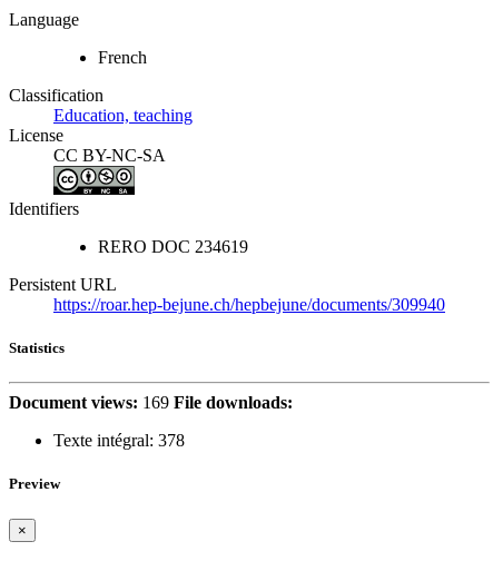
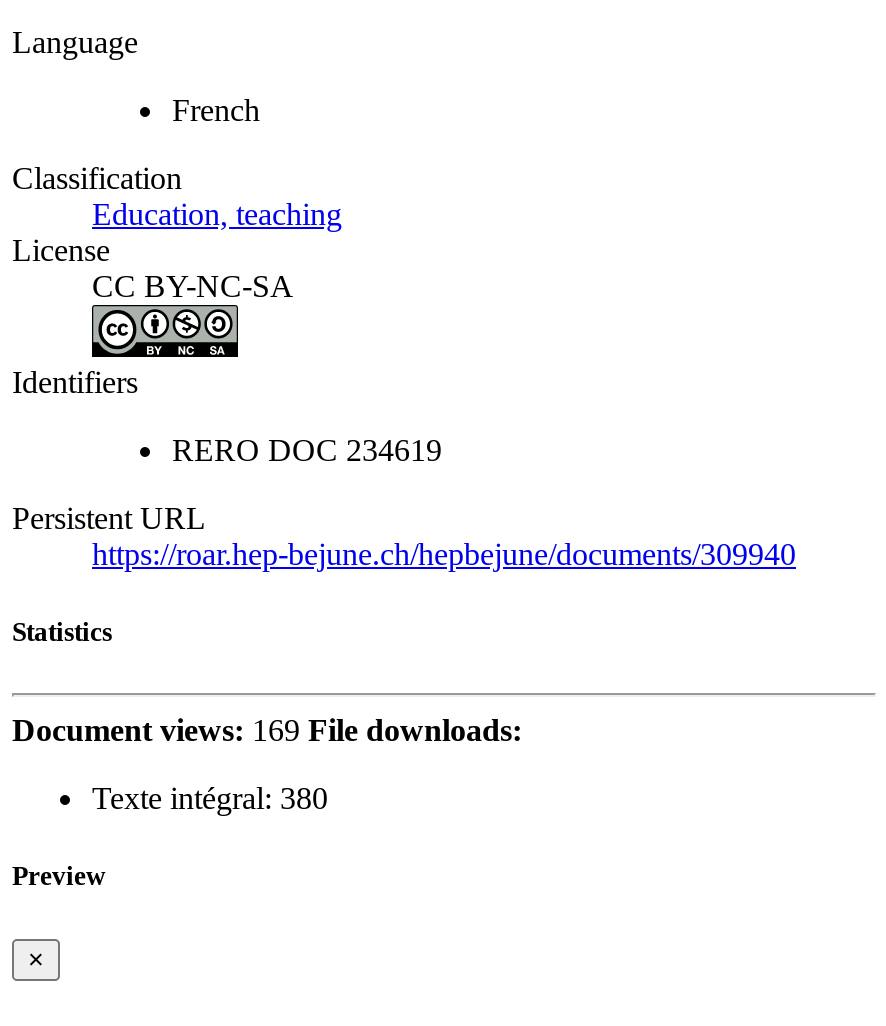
- Texte intégral: 378
+ Texte intégral: 380
